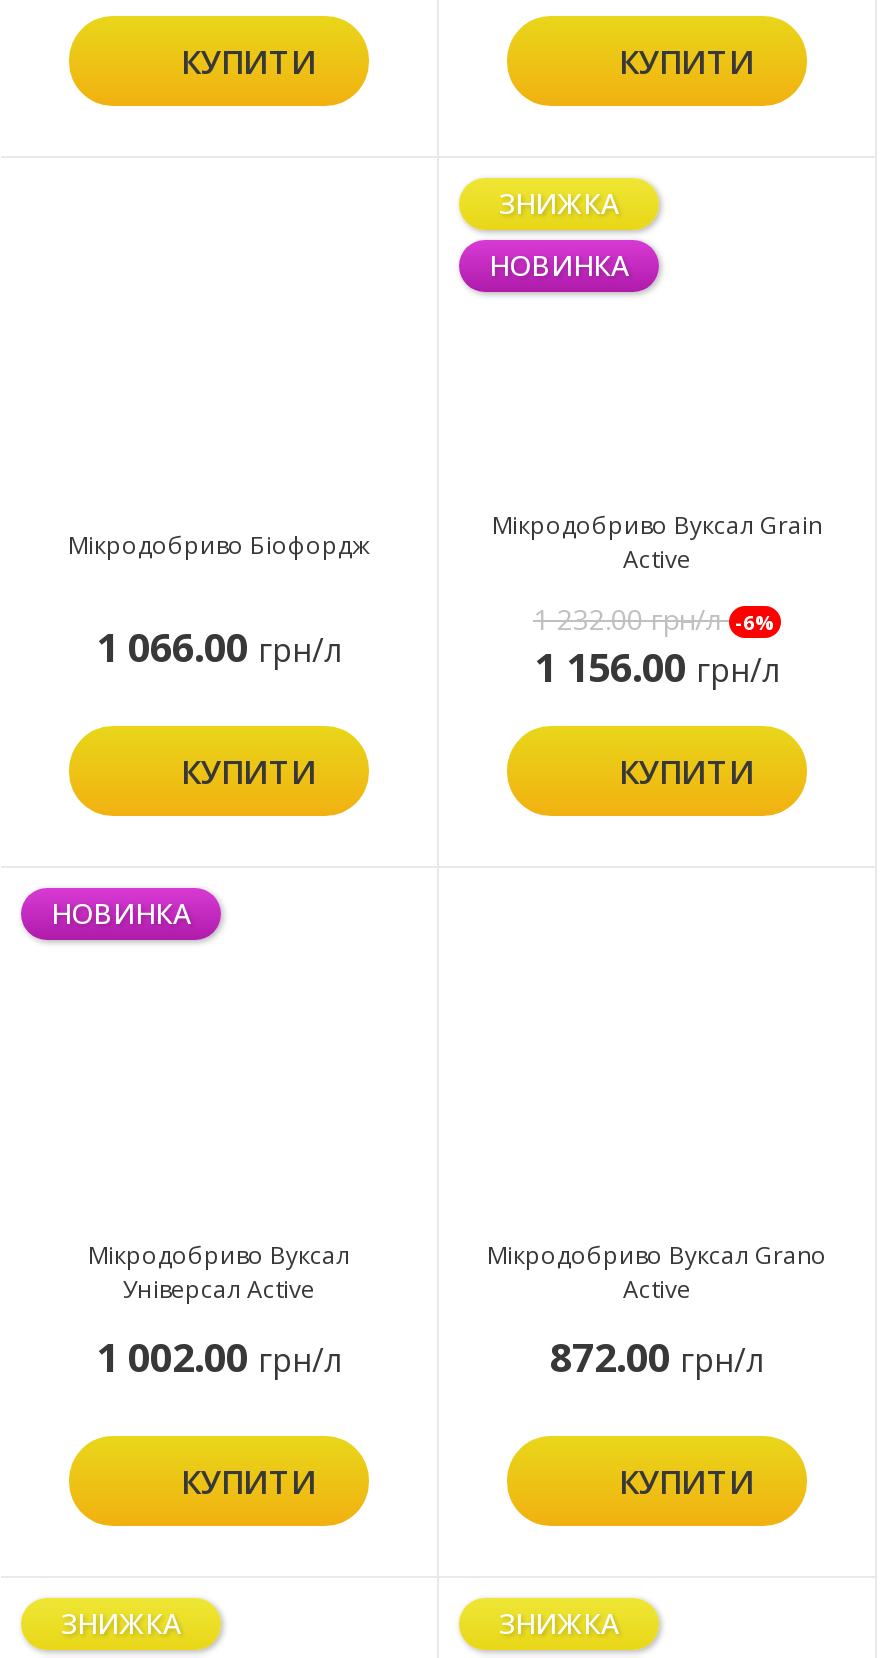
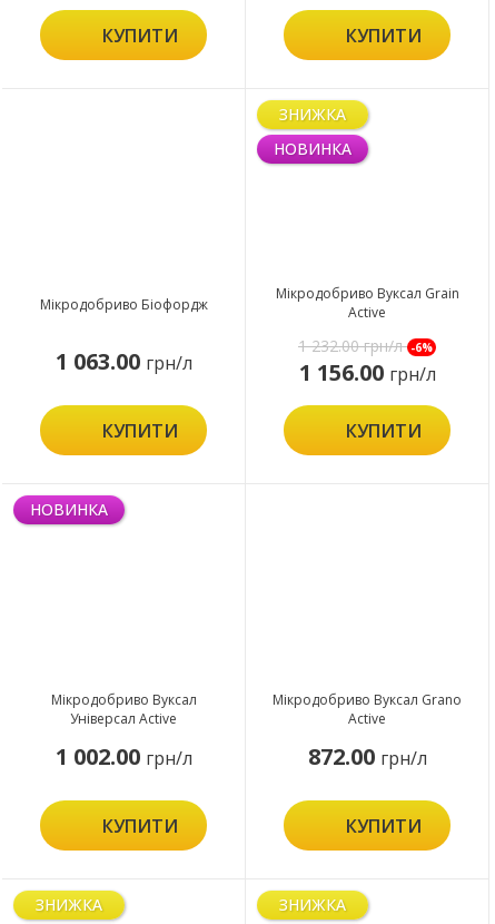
- 1 066.00 грн/л
+ 1 063.00 грн/л
